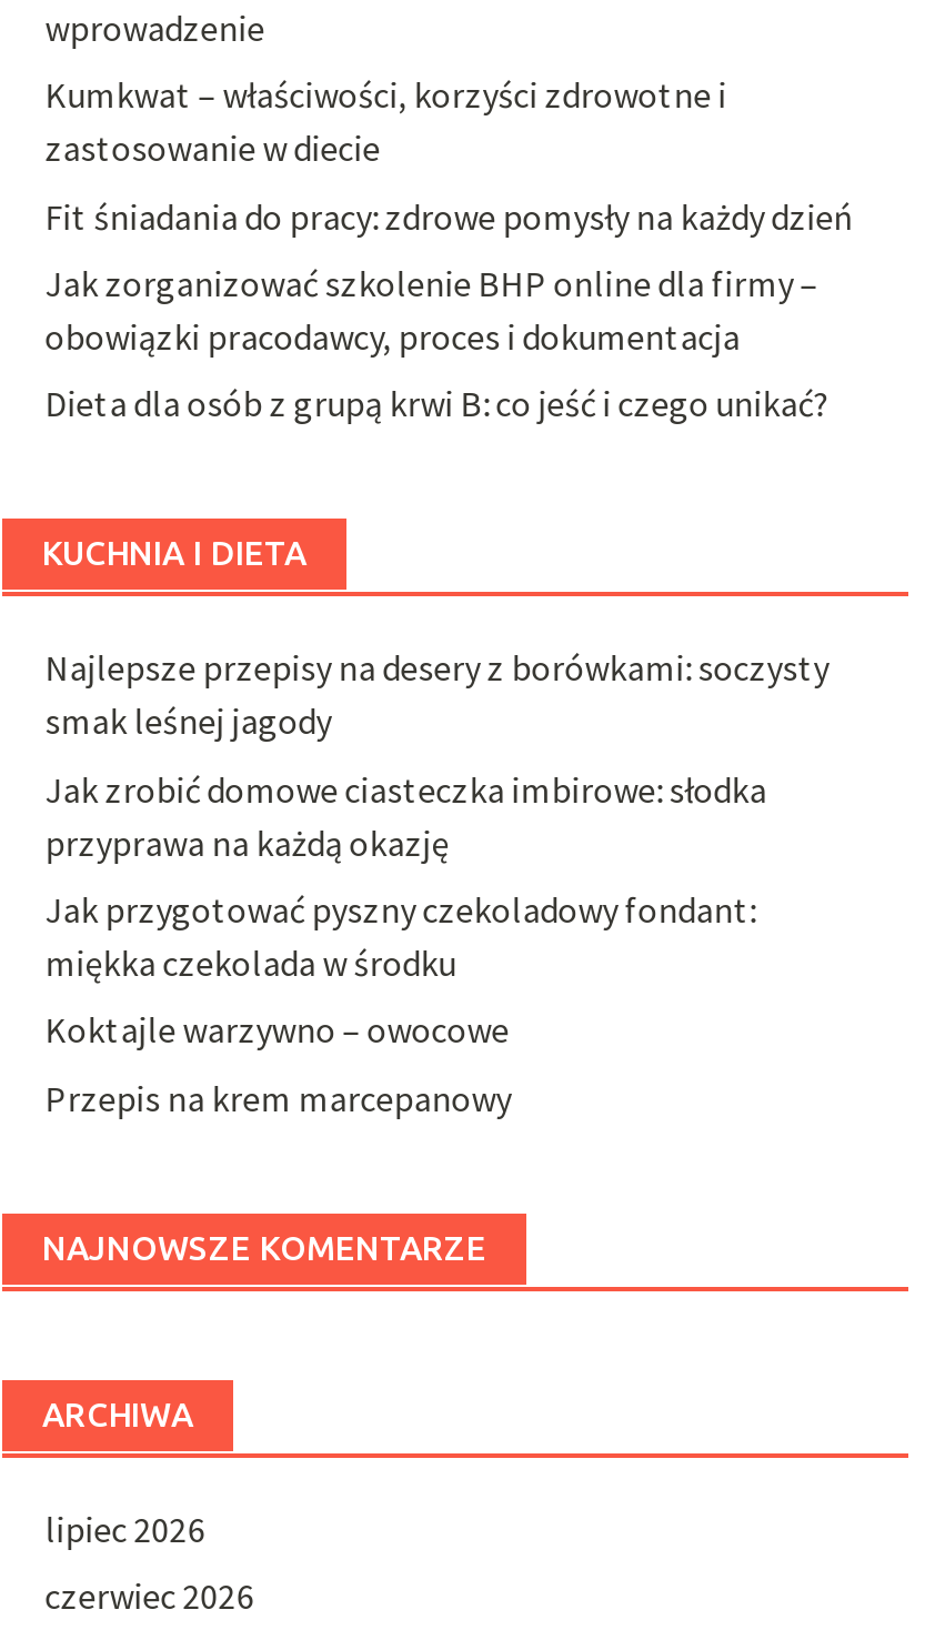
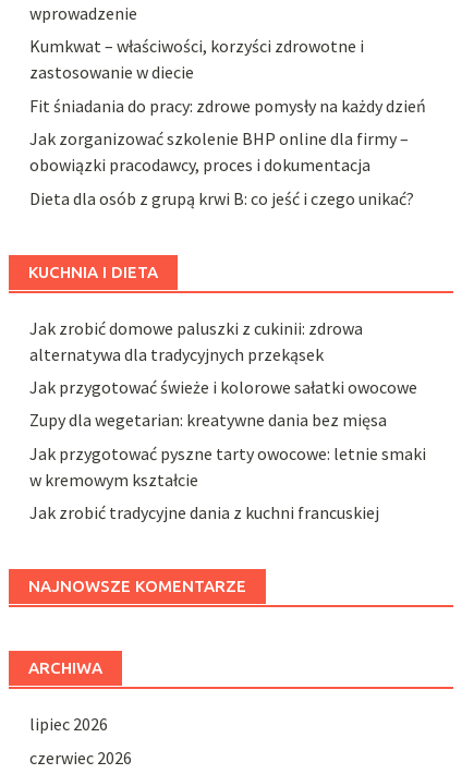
- Najlepsze przepisy na desery z borówkami: soczysty
- smak leśnej jagody
+ Jak zrobić domowe paluszki z cukinii: zdrowa
+ alternatywa dla tradycyjnych przekąsek

- Jak zrobić domowe ciasteczka imbirowe: słodka
- przyprawa na każdą okazję
+ Jak przygotować świeże i kolorowe sałatki owocowe

- Jak przygotować pyszny czekoladowy fondant:
- miękka czekolada w środku
+ Zupy dla wegetarian: kreatywne dania bez mięsa

- Koktajle warzywno – owocowe
+ Jak przygotować pyszne tarty owocowe: letnie smaki
+ w kremowym kształcie

- Przepis na krem marcepanowy
+ Jak zrobić tradycyjne dania z kuchni francuskiej
